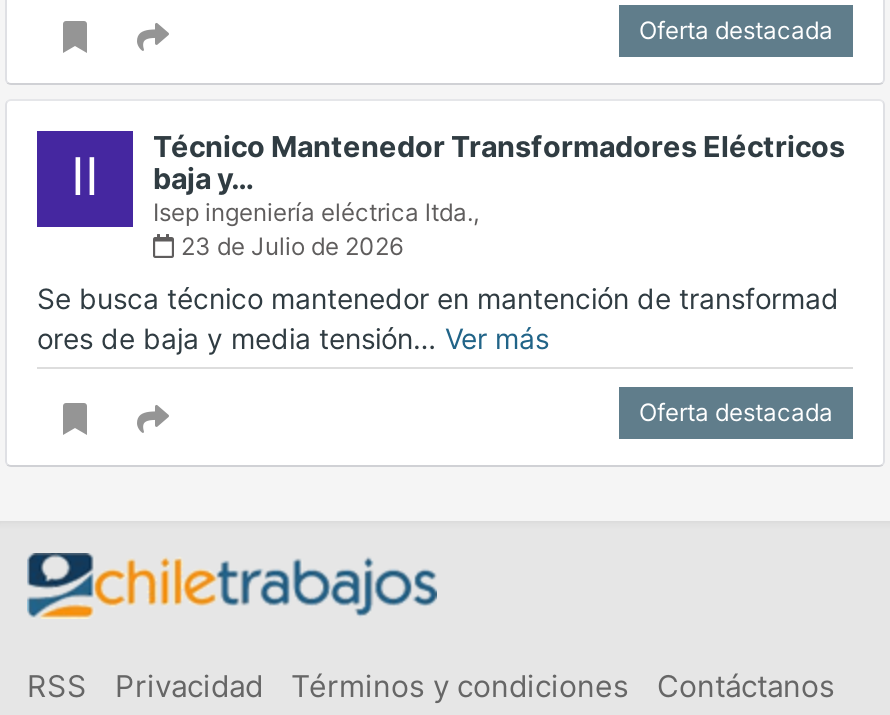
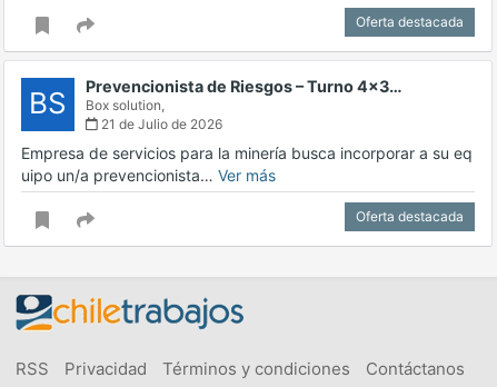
- II
- Técnico Mantenedor Transformadores Eléctricos
- baja y…
- Isep ingeniería eléctrica ltda.,
- 23 de Julio de 2026
+ BS
+ Prevencionista de Riesgos – Turno 4x3…
+ Box solution,
+ 21 de Julio de 2026

- Se busca técnico mantenedor en mantención de transformad
- ores de baja y media tensión… Ver más
+ Empresa de servicios para la minería busca incorporar a su eq
+ uipo un/a prevencionista… Ver más
